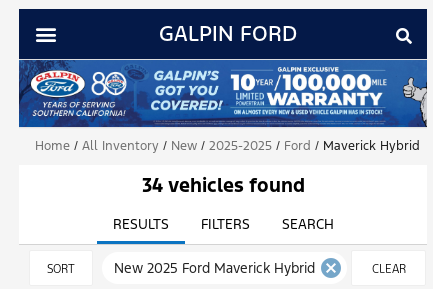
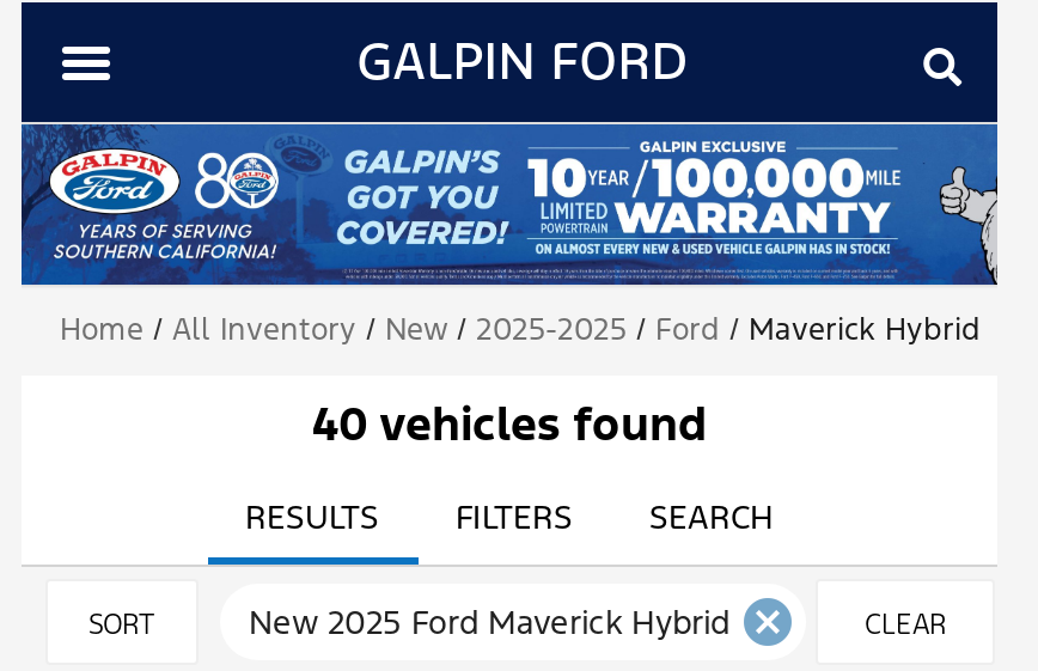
- 34 vehicles found
+ 40 vehicles found
